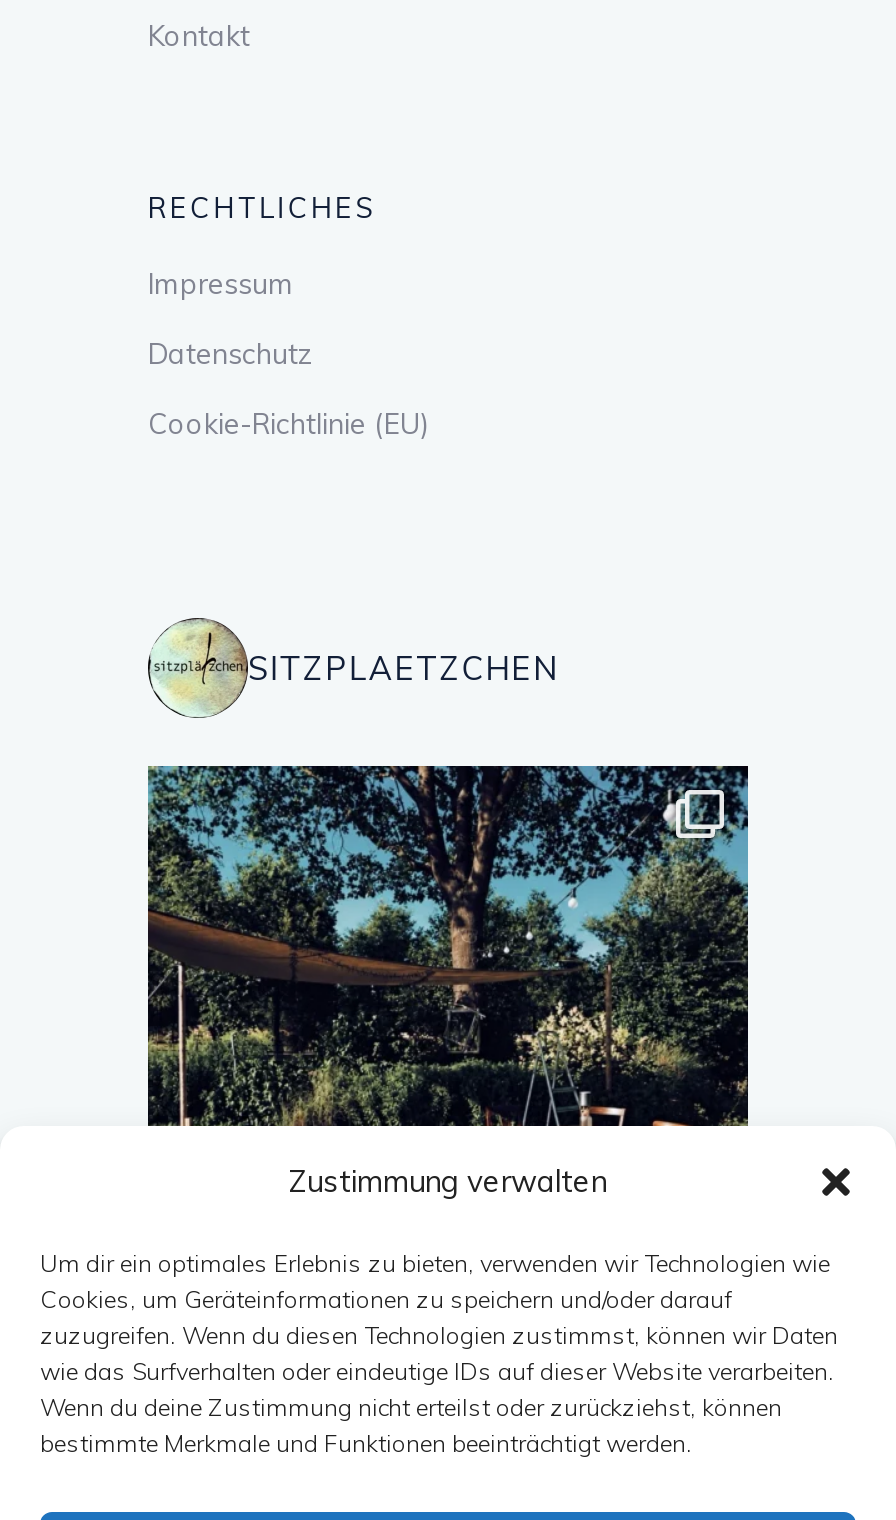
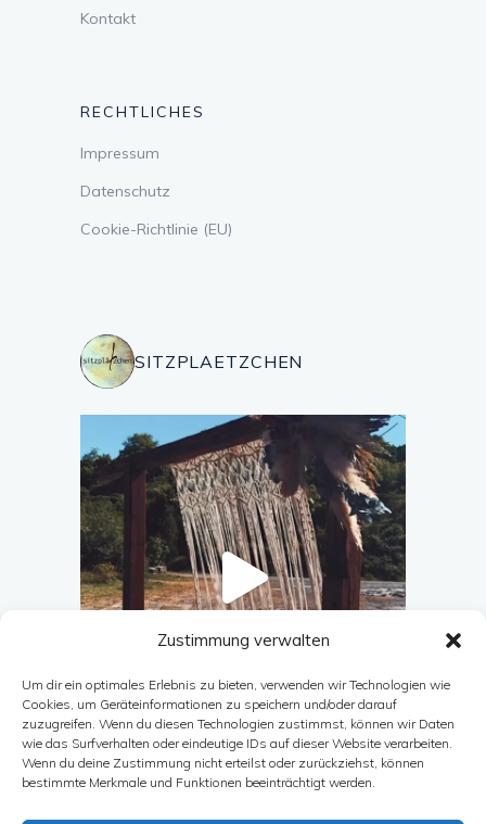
- [image]
+ [image]
